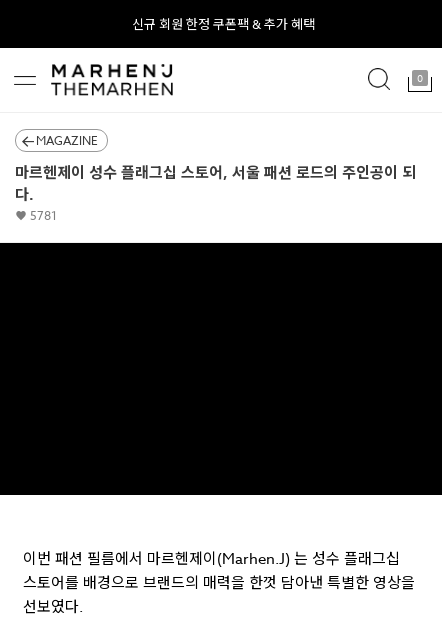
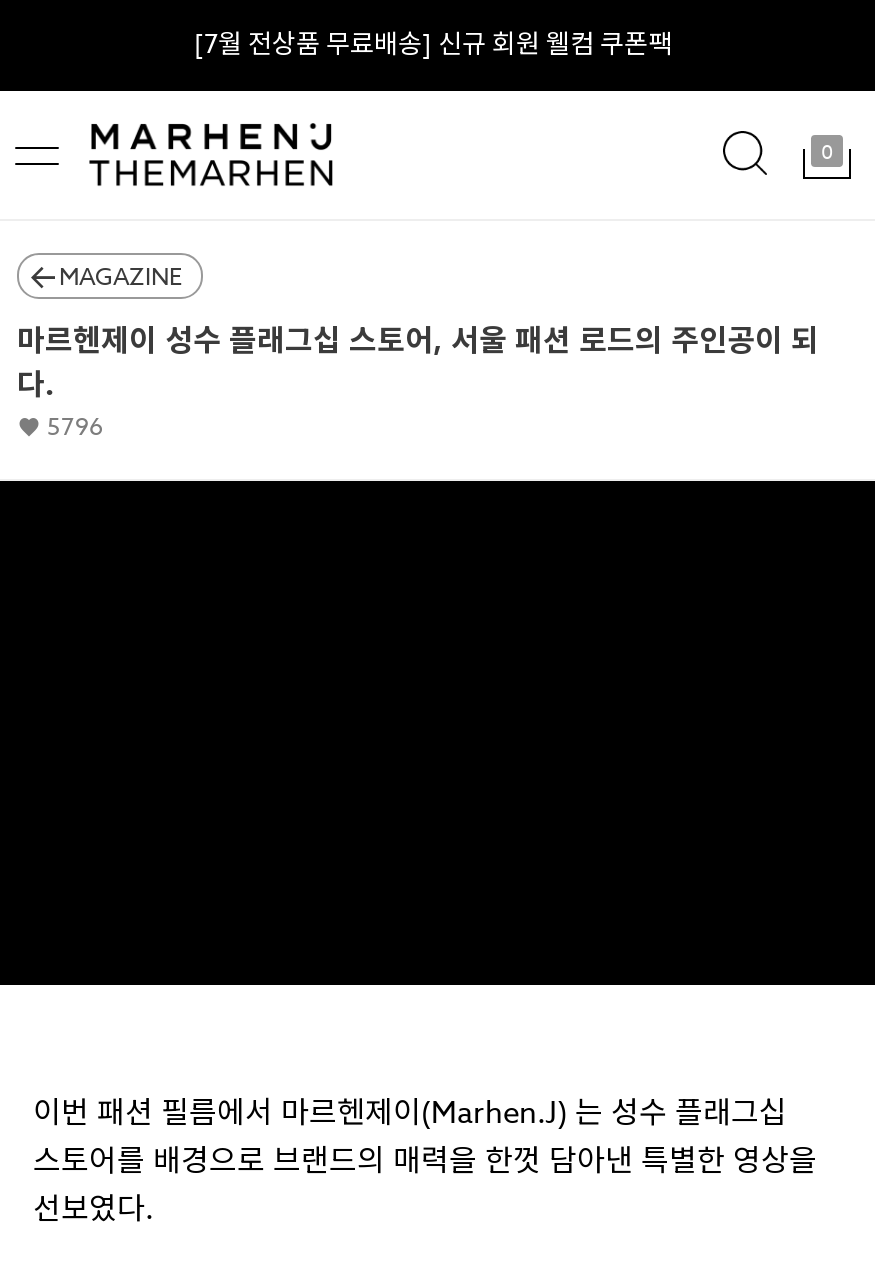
- 신규 회원 한정 쿠폰팩 & 추가 혜택
+ [7월 전상품 무료배송] 신규 회원 웰컴 쿠폰팩

- 5781
+ 5796
